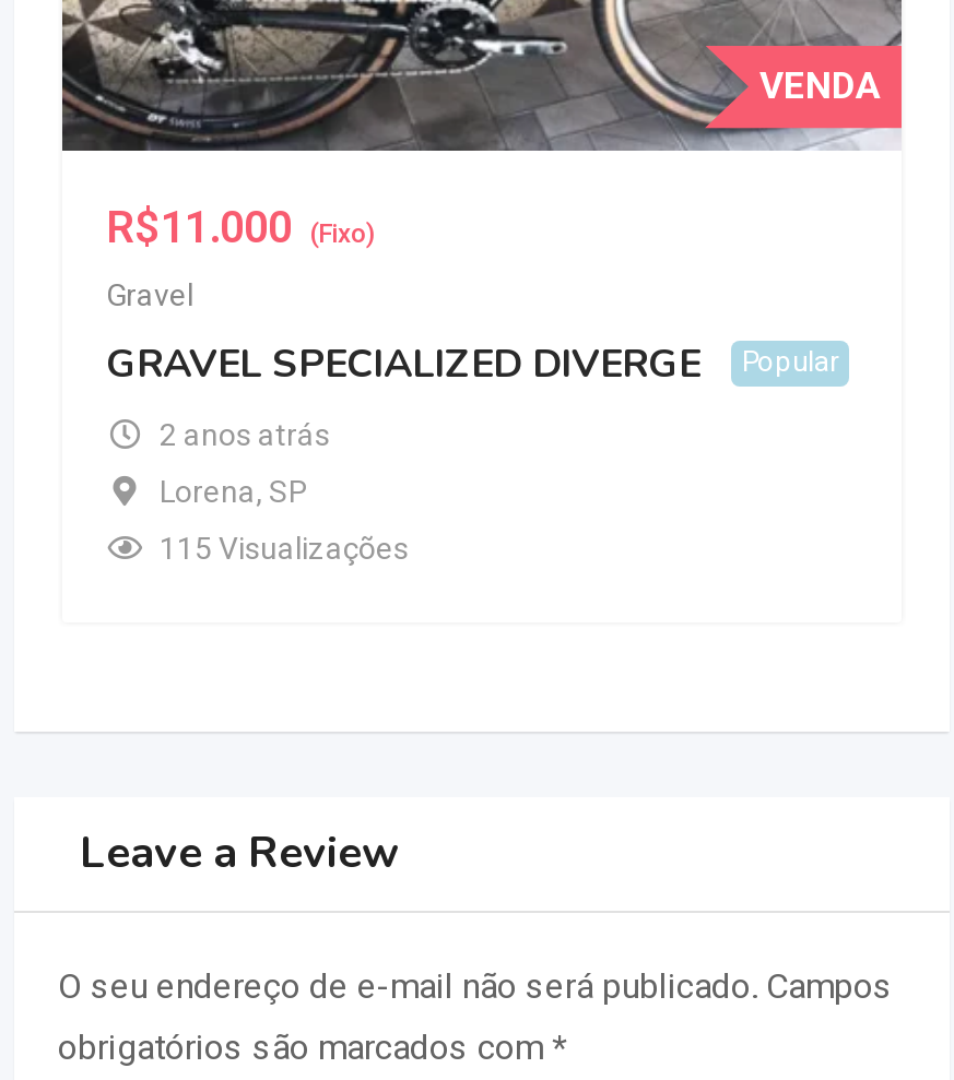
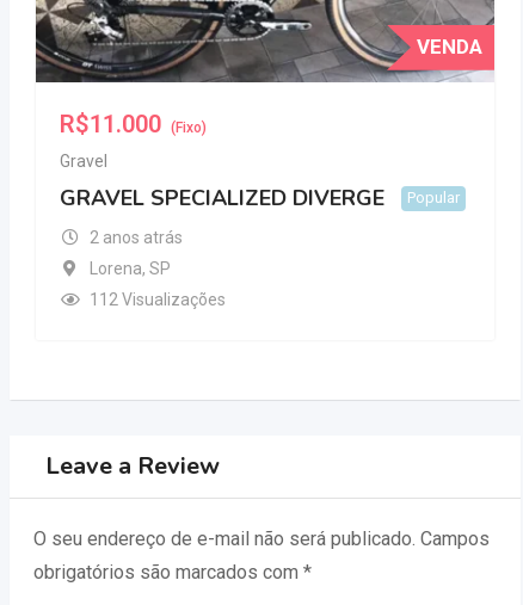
- 115 Visualizações
+ 112 Visualizações
